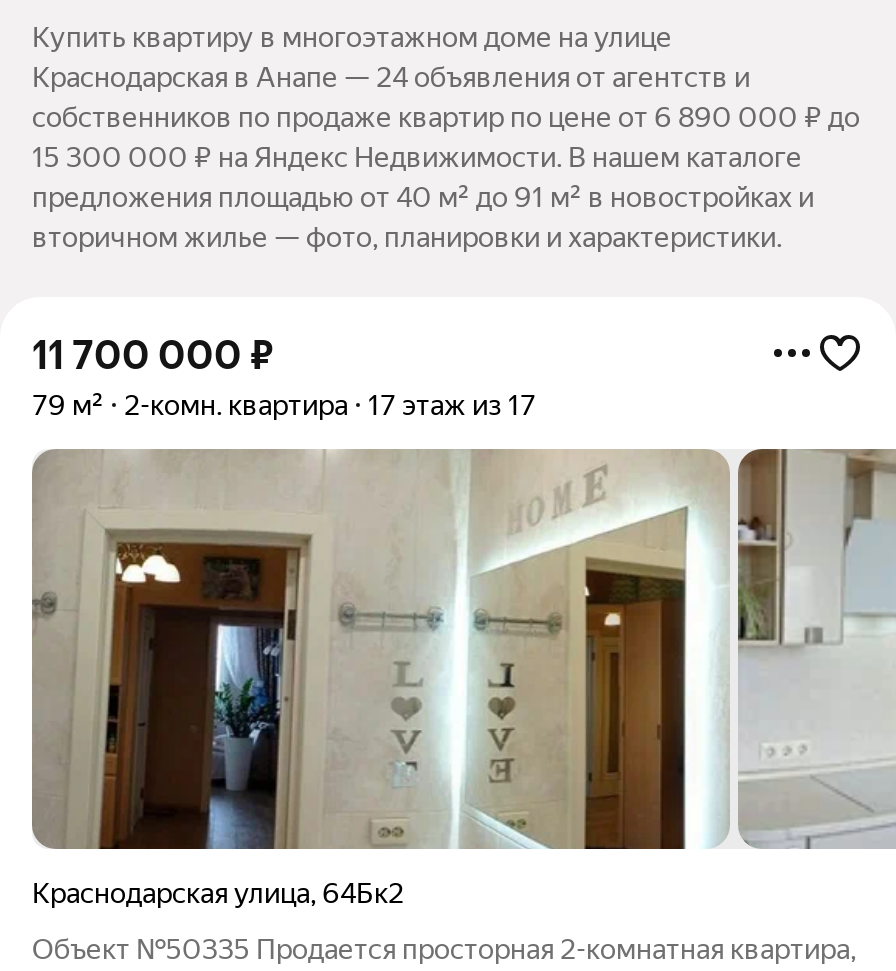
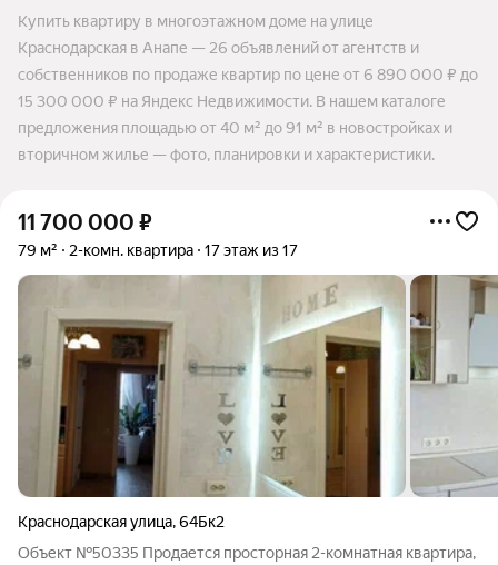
- Краснодарская в Анапе — 24 объявления от агентств и
+ Краснодарская в Анапе — 26 объявлений от агентств и
